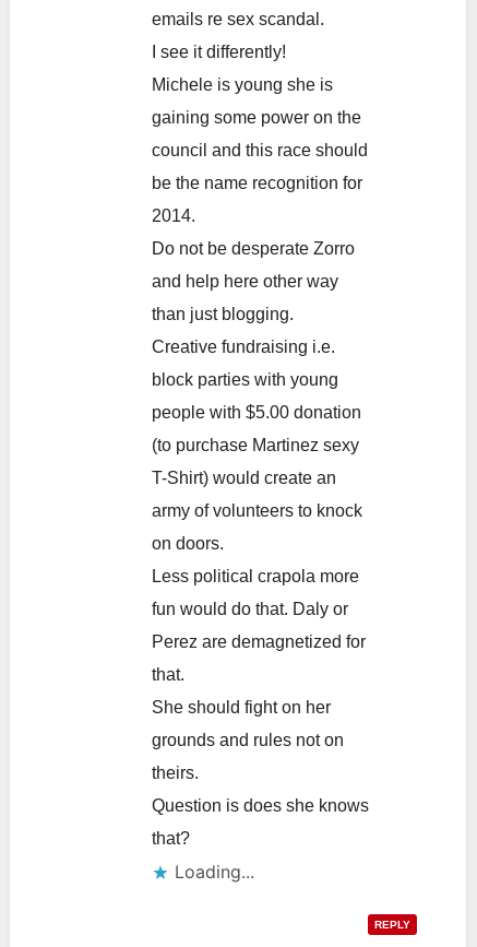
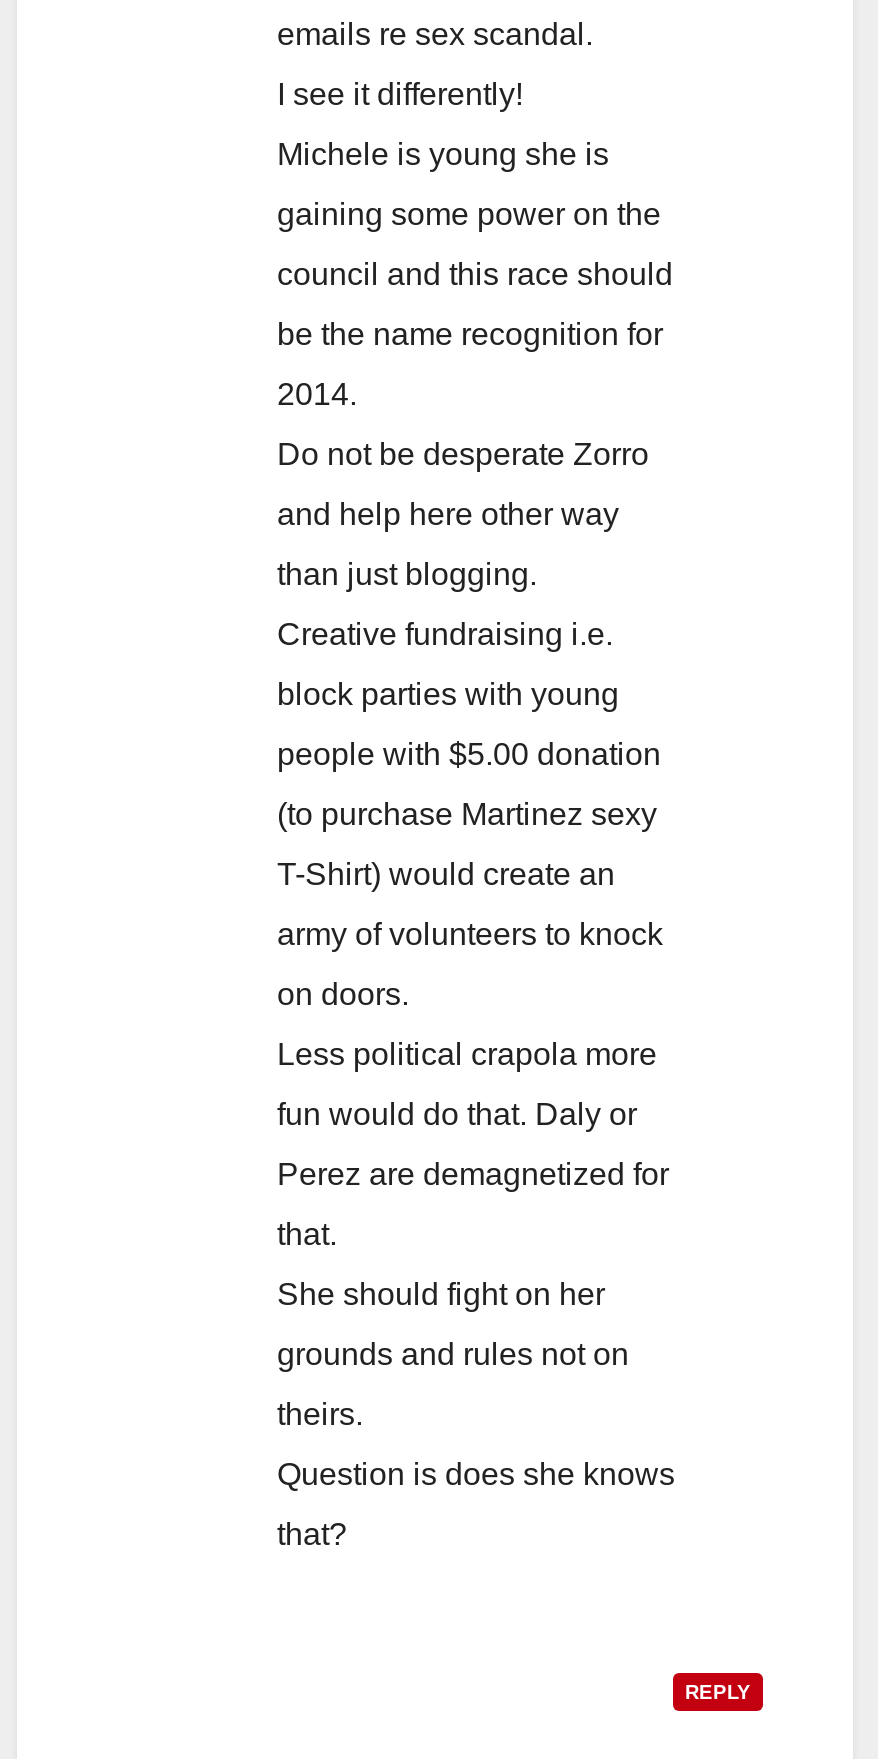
- Loading...
